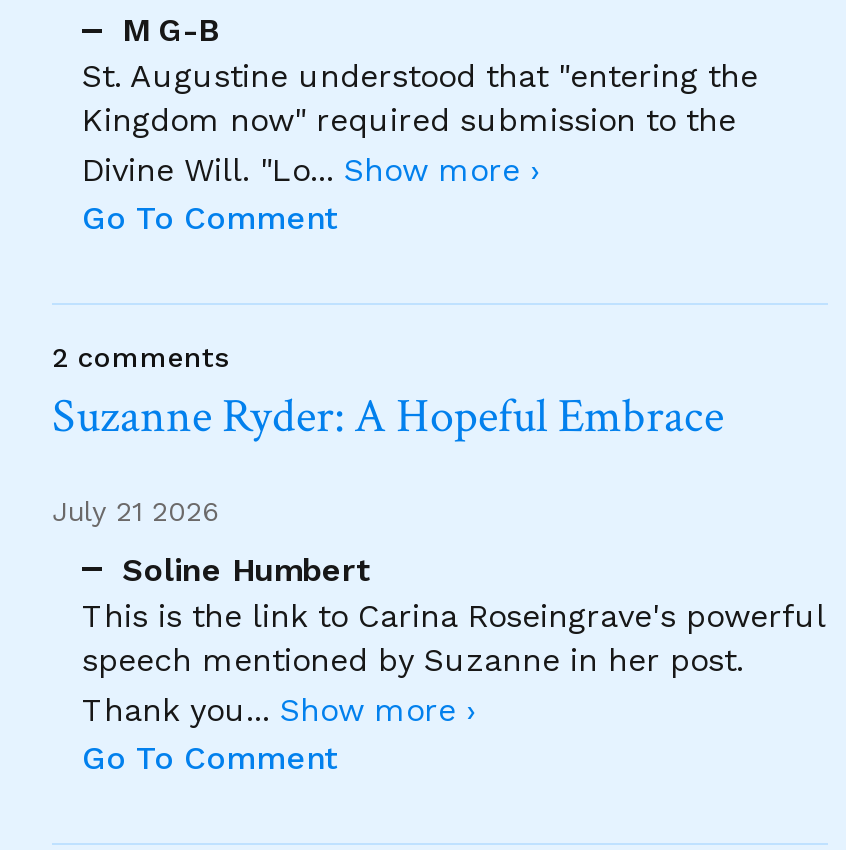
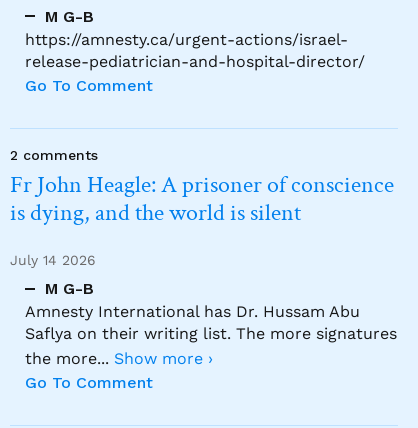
- St. Augustine understood that "entering the
- Kingdom now" required submission to the
- Divine Will. "Lo... Show more ›
+ https://amnesty.ca/urgent-actions/israel-
+ release-pediatrician-and-hospital-director/

moved up: Go To Comment | 2 comments

- Suzanne Ryder: A Hopeful Embrace
+ Fr John Heagle: A prisoner of conscience
+ is dying, and the world is silent

- July 21 2026
+ July 14 2026

- Soline Humbert
- This is the link to Carina Roseingrave's powerful
- speech mentioned by Suzanne in her post.
- Thank you... Show more ›
+ M G-B
+ Amnesty International has Dr. Hussam Abu
+ Saflya on their writing list. The more signatures
+ the more... Show more ›
